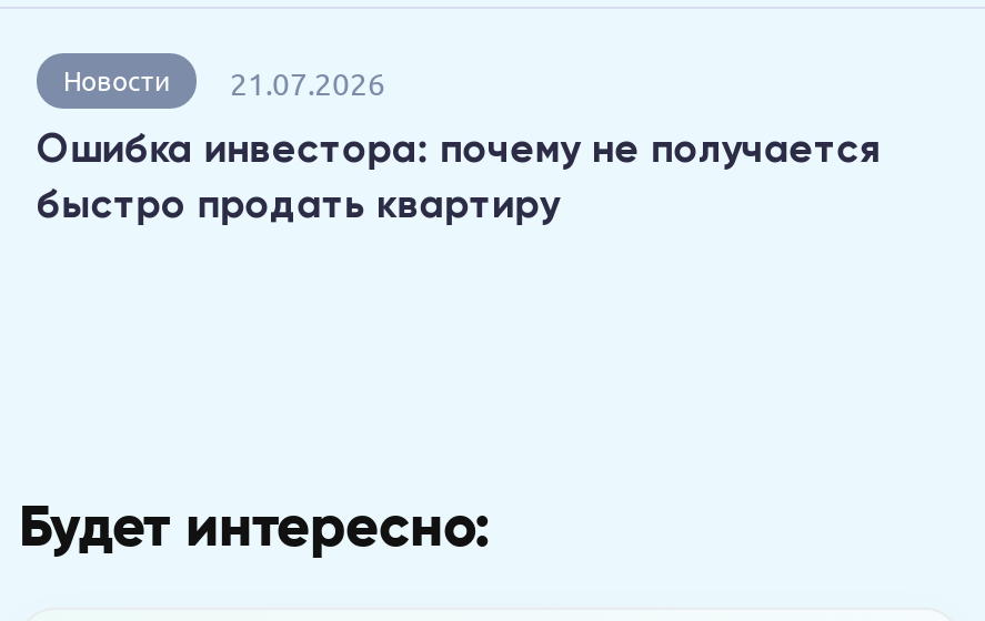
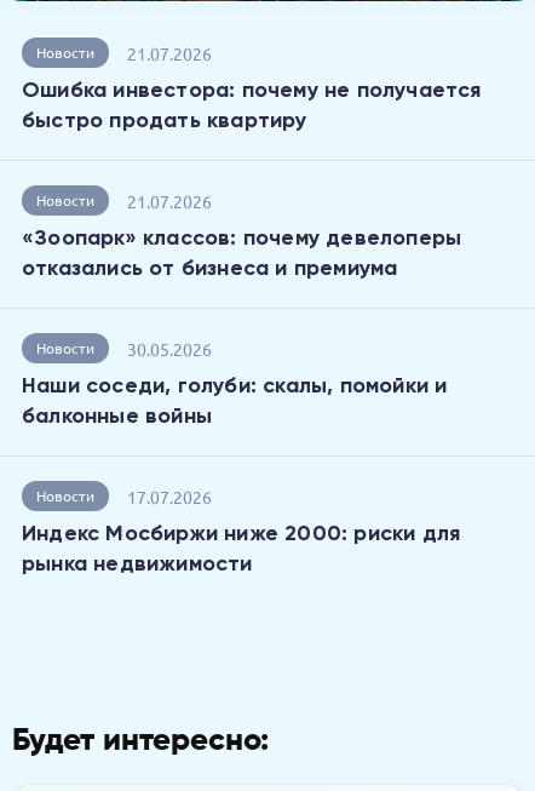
+ Новости
+ 21.07.2026
+ «Зоопарк» классов: почему девелоперы
+ отказались от бизнеса и премиума
+ Новости
+ 30.05.2026
+ Наши соседи, голуби: скалы, помойки и
+ балконные войны
+ Новости
+ 17.07.2026
+ Индекс Мосбиржи ниже 2000: риски для
+ рынка недвижимости
